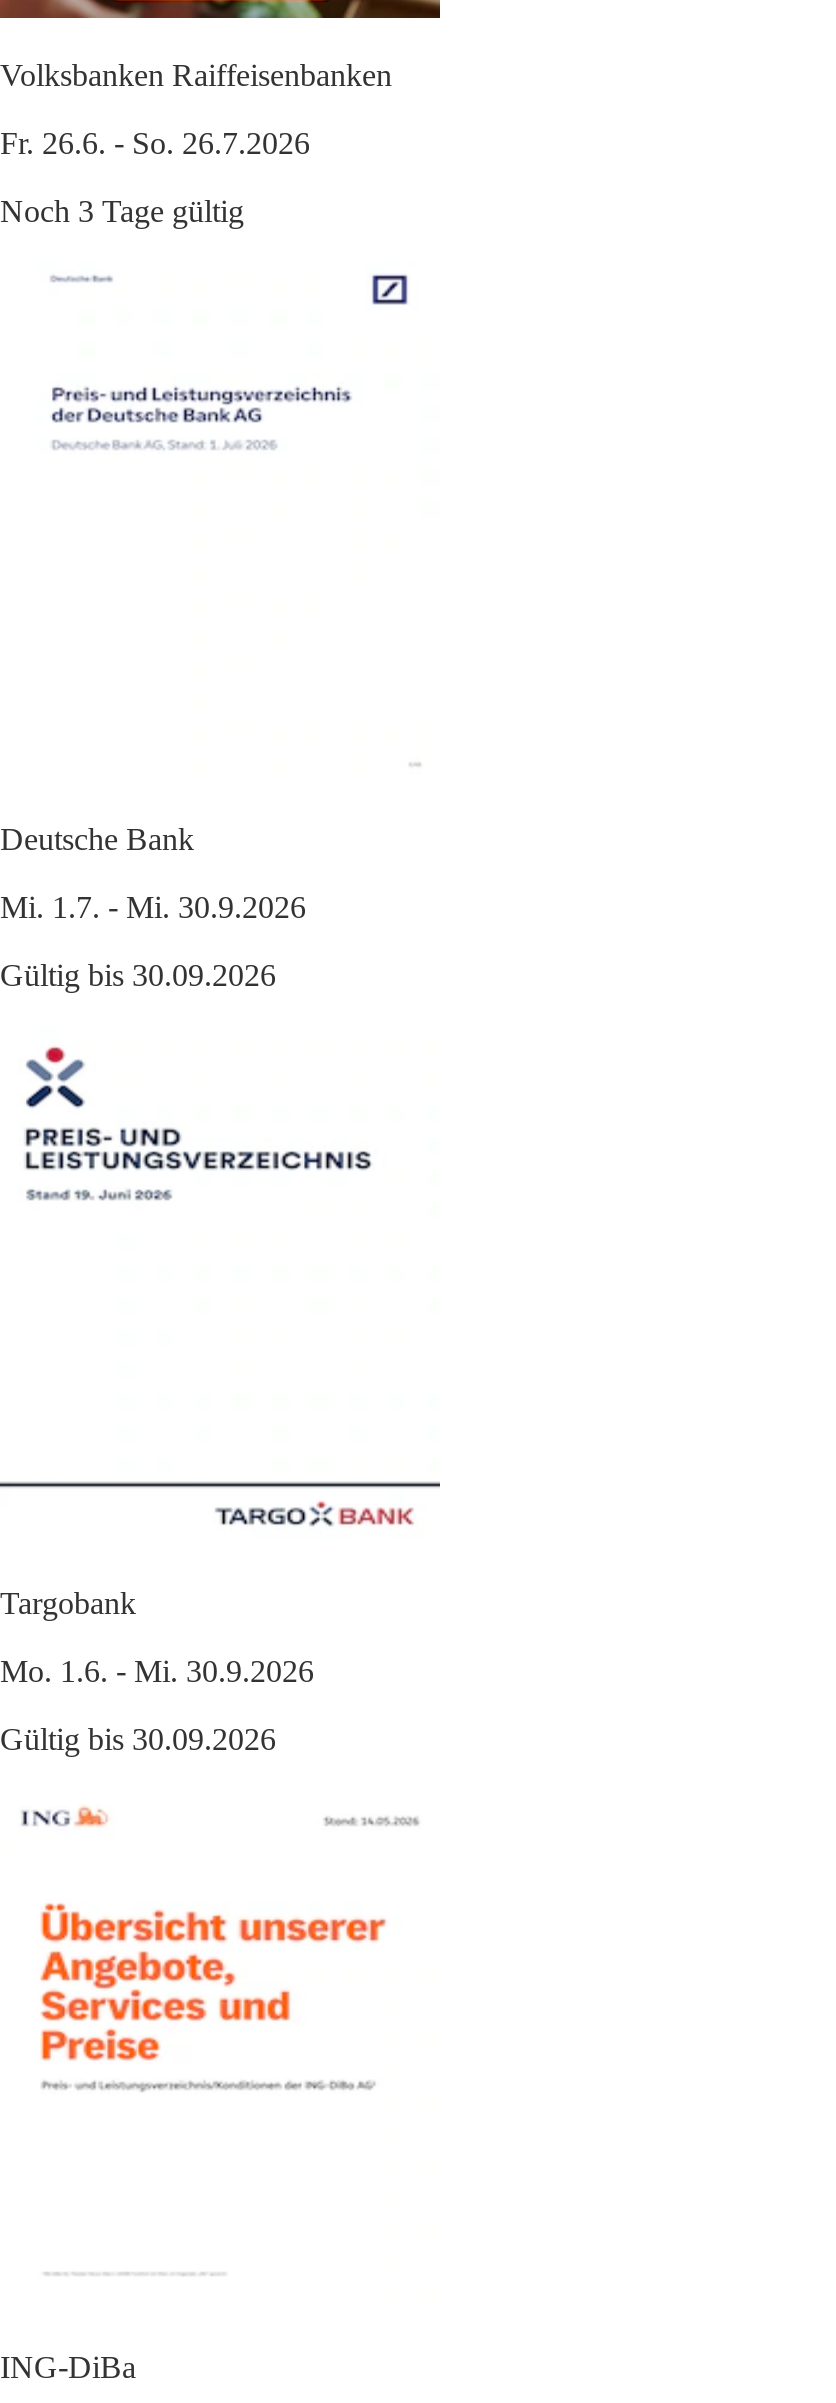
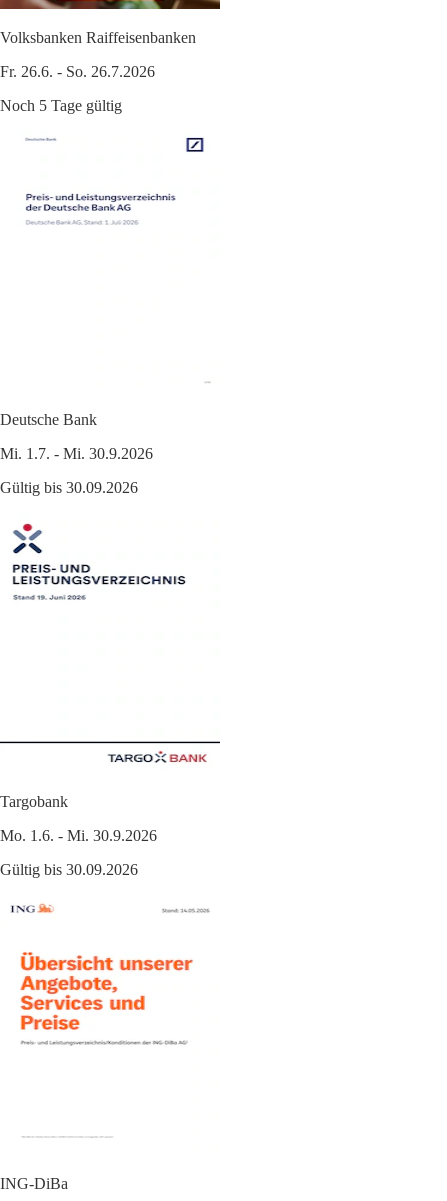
- Noch 3 Tage gültig
+ Noch 5 Tage gültig
